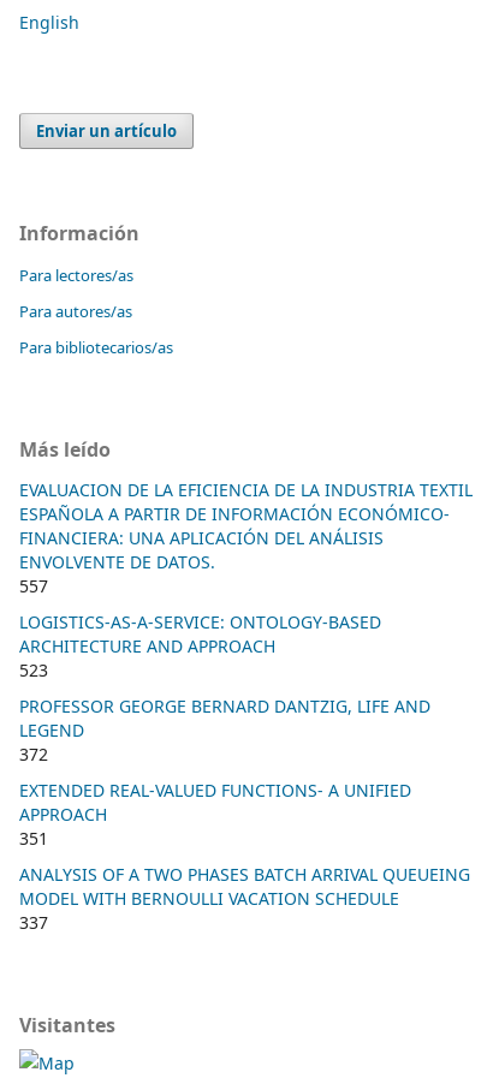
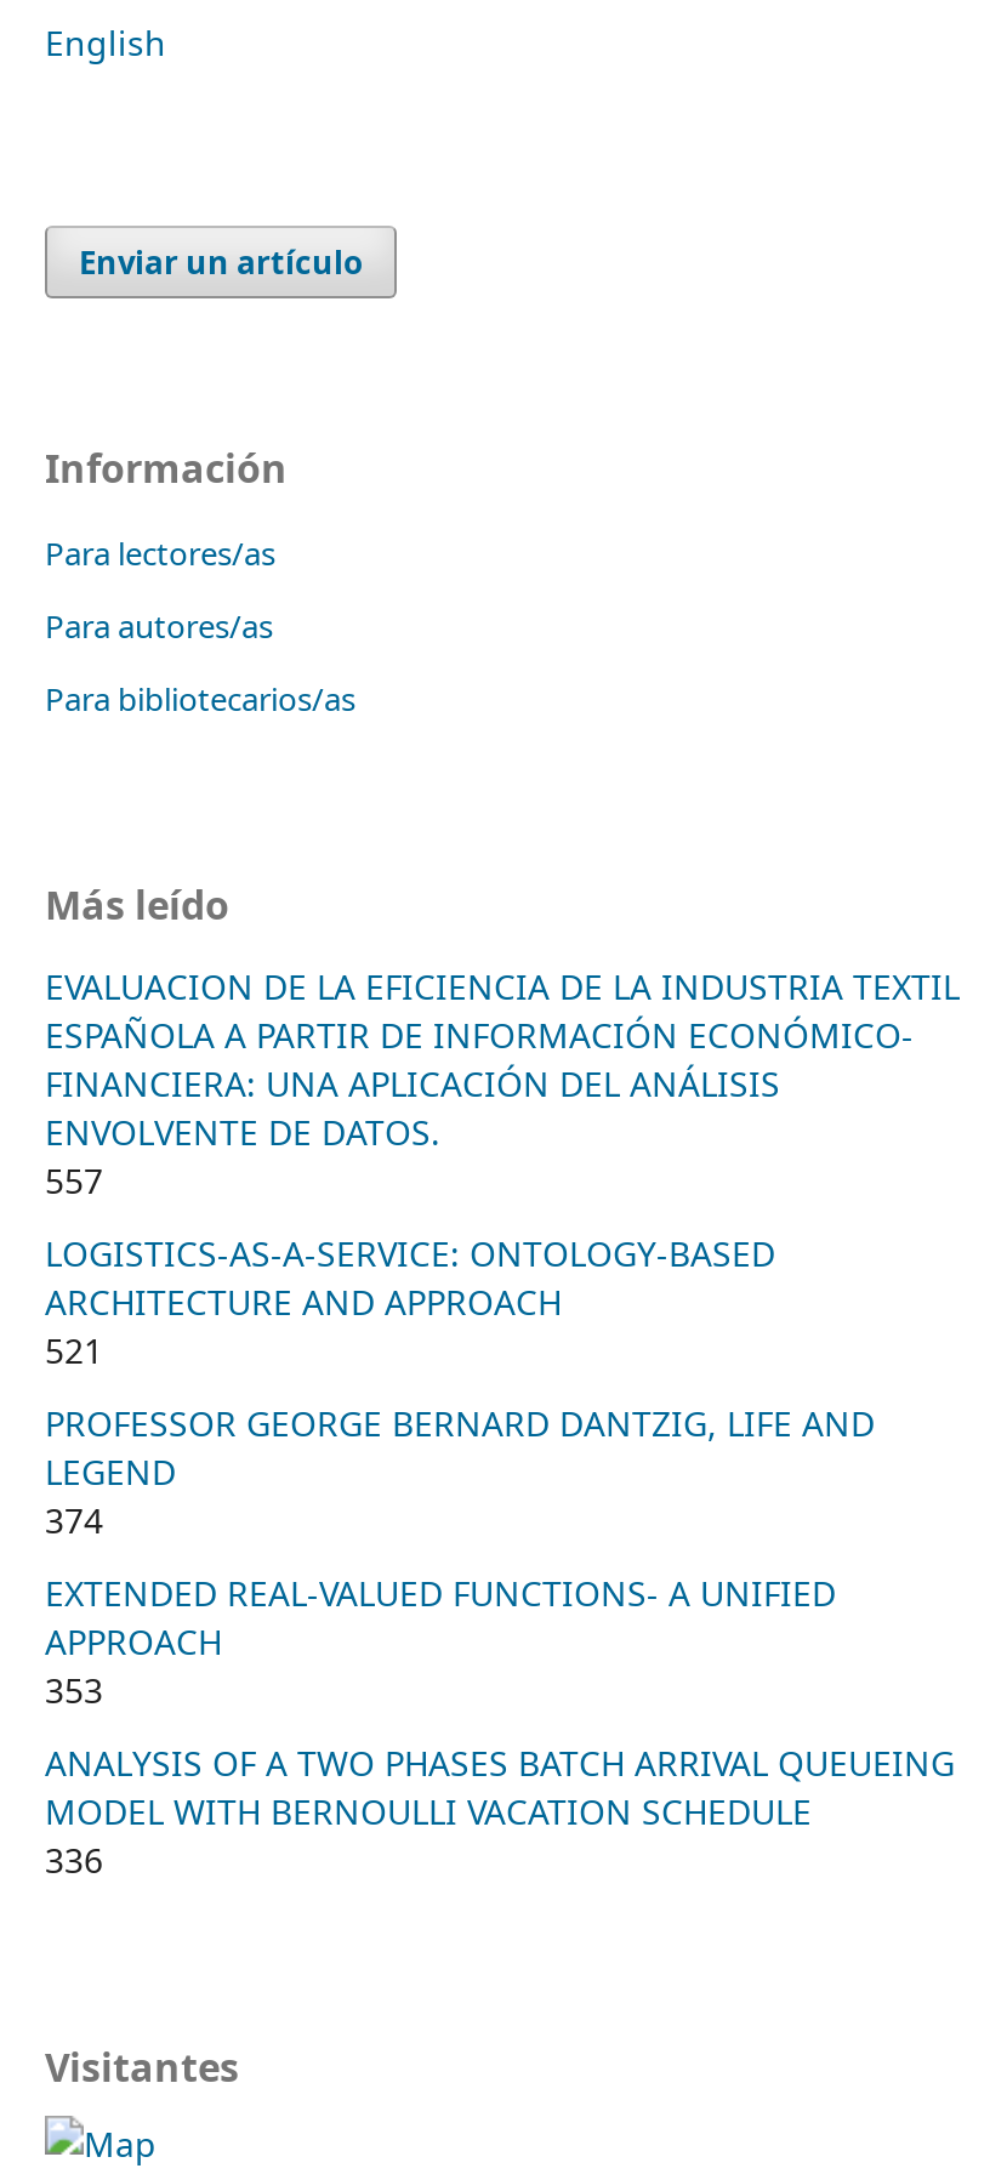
- 523
+ 521

- 372
+ 374

- 351
+ 353

- 337
+ 336
